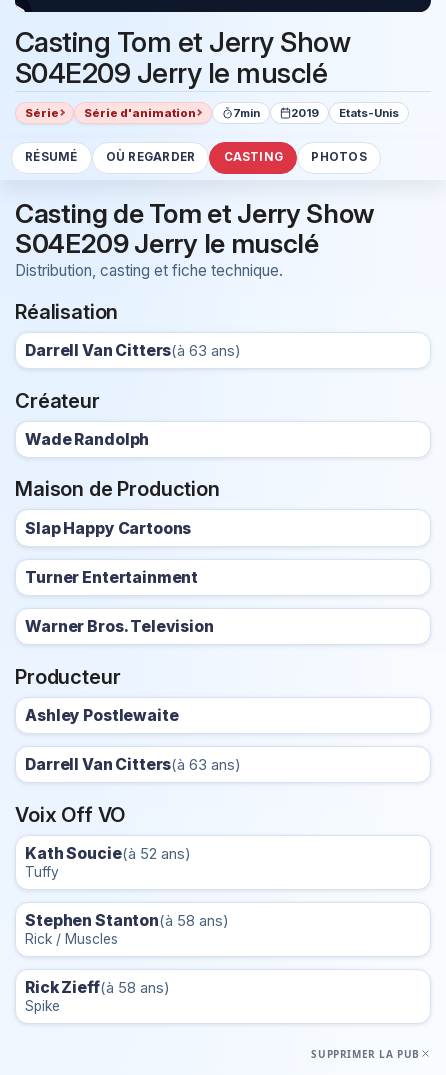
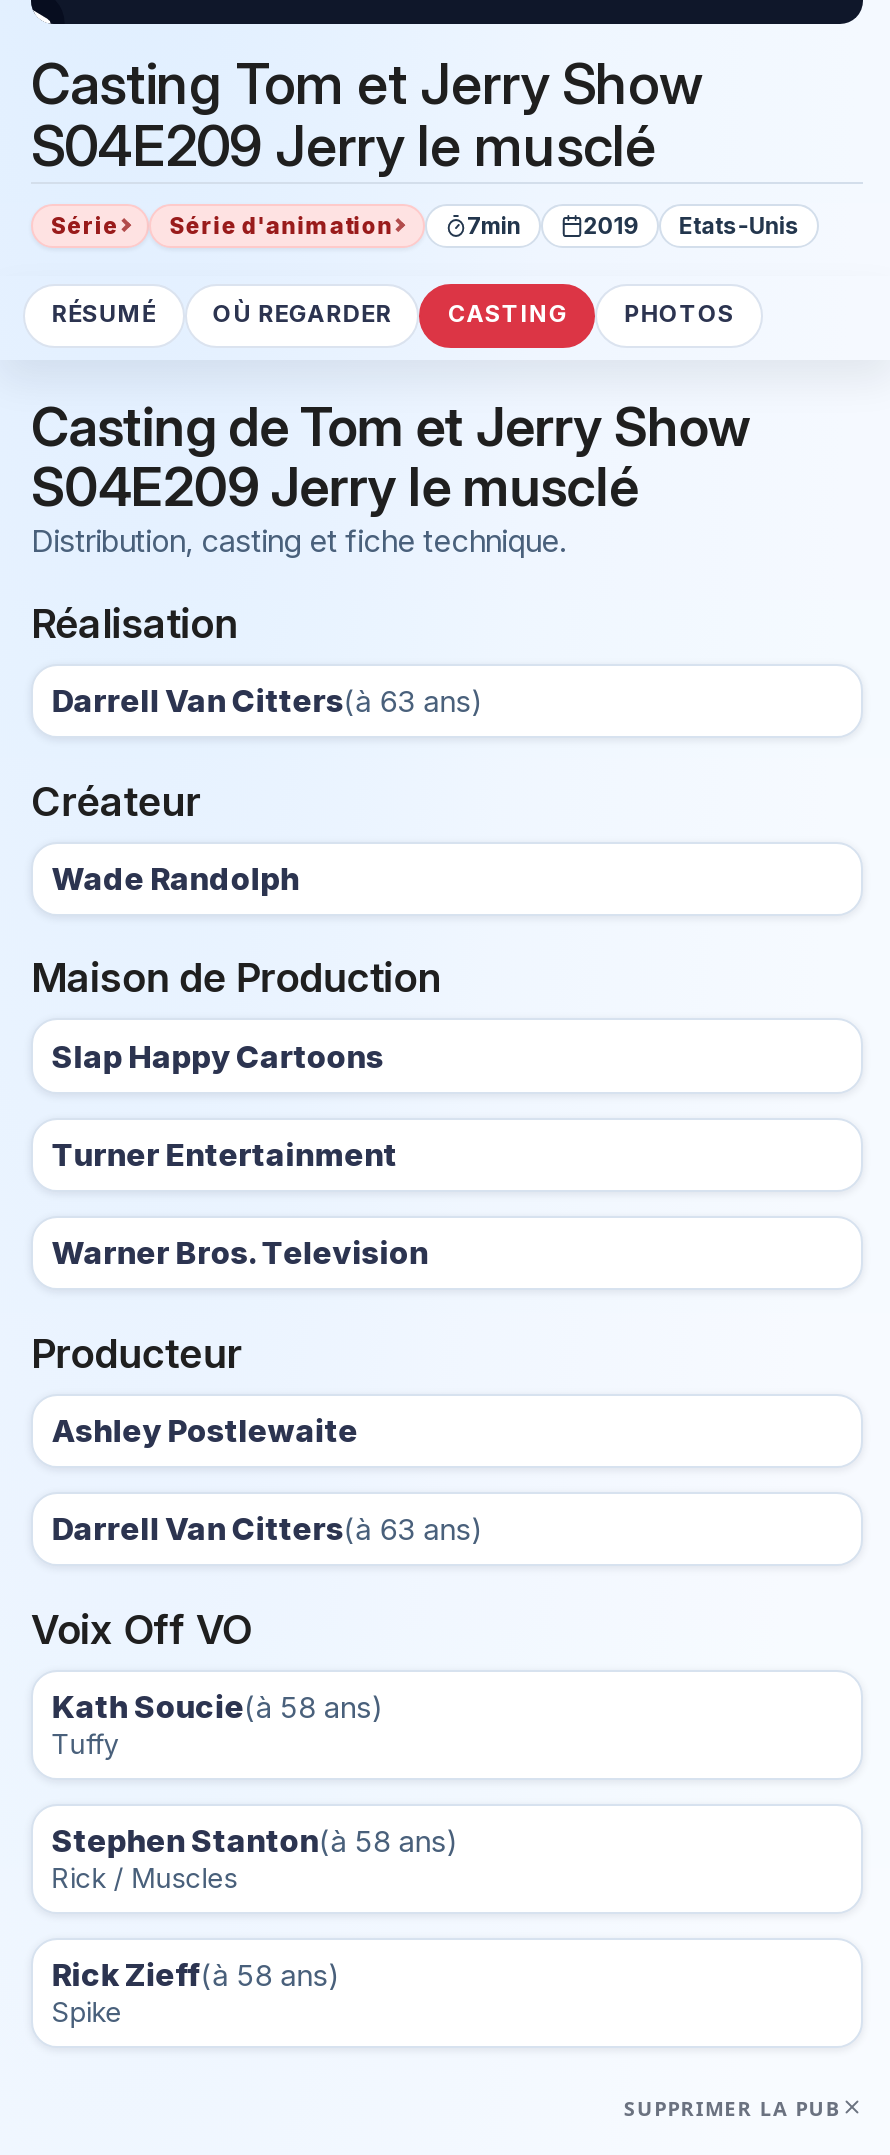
- Kath Soucie(à 52 ans)
+ Kath Soucie(à 58 ans)
